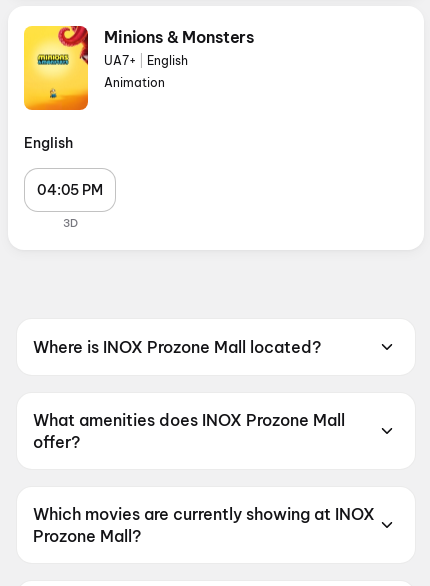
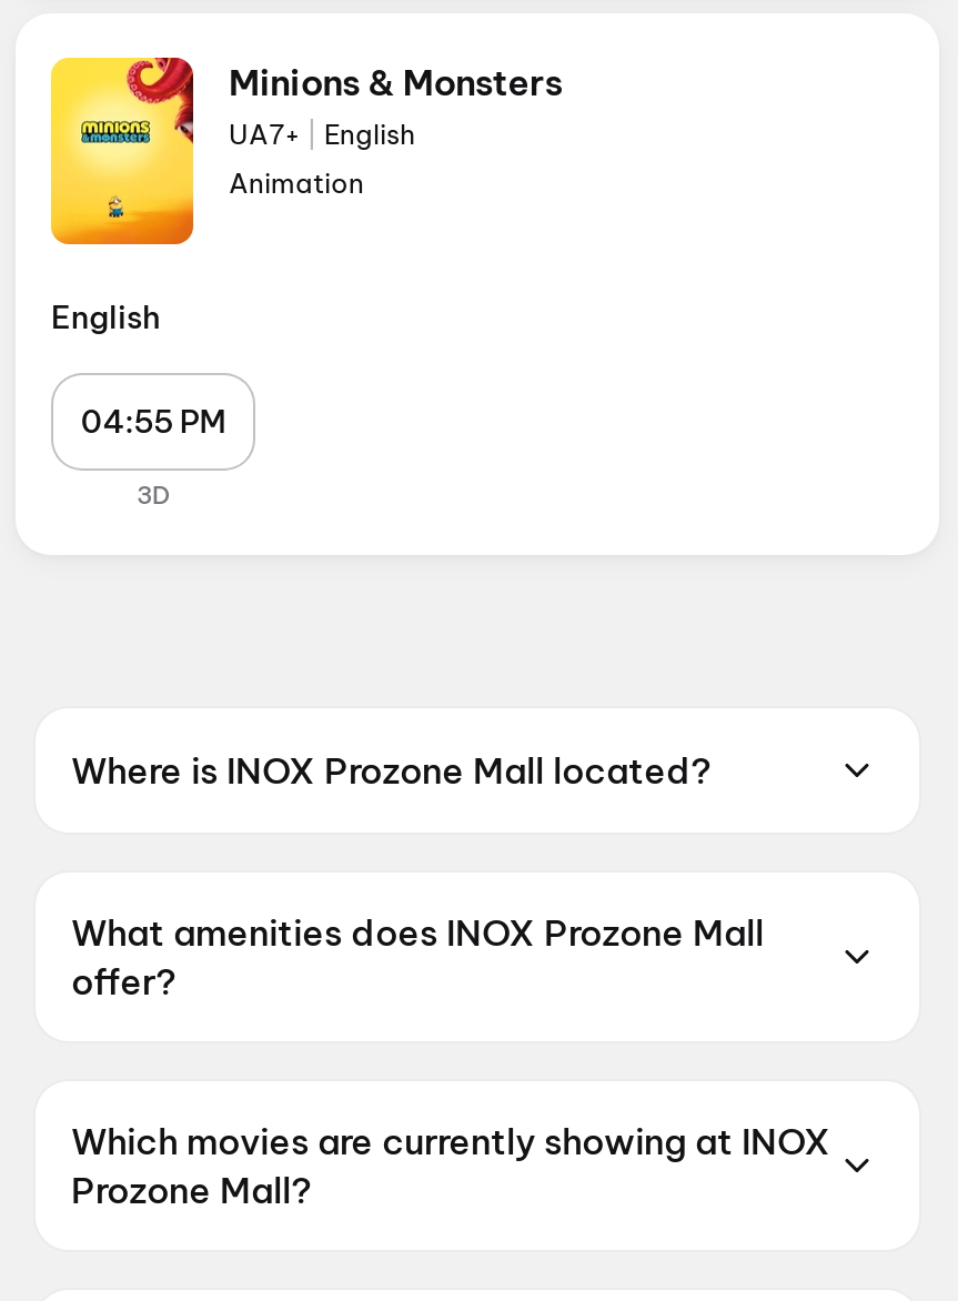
- 04:05 PM
+ 04:55 PM
